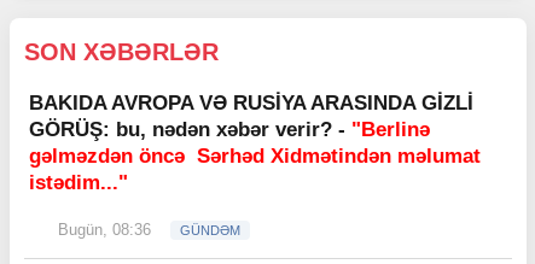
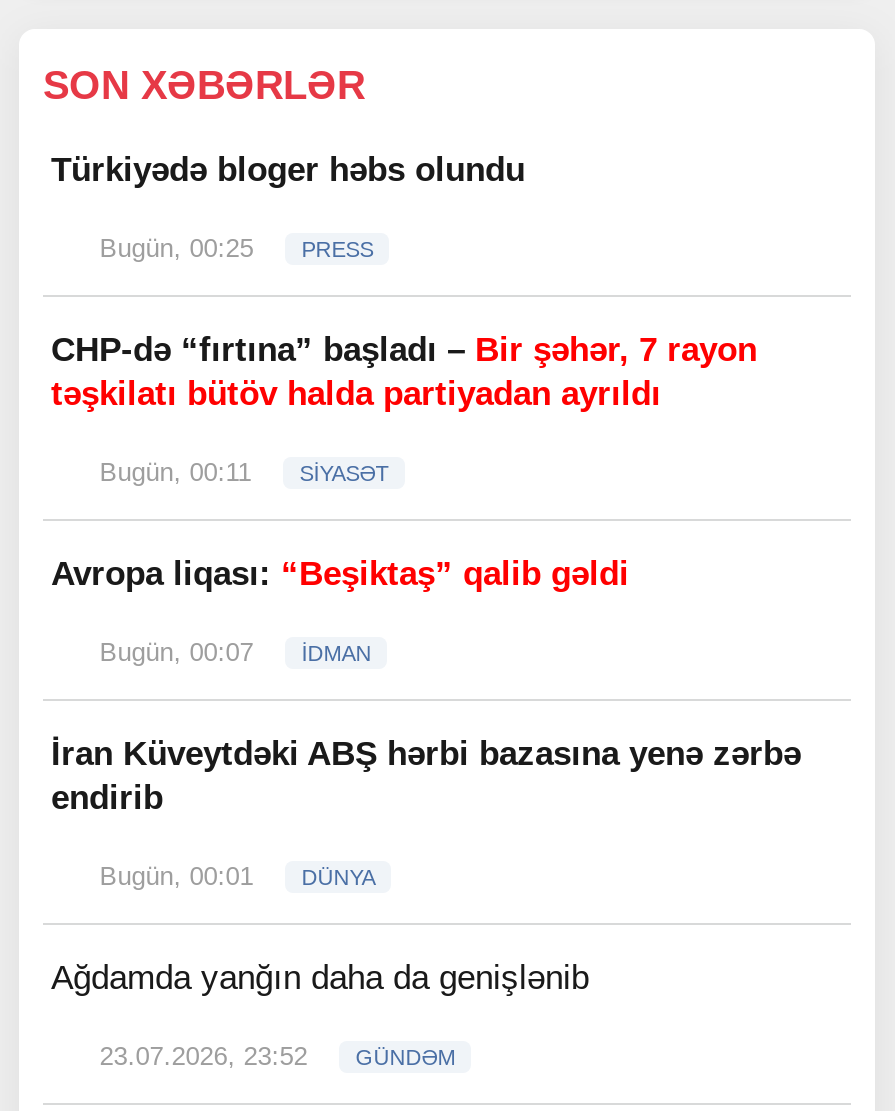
- BAKIDA AVROPA VƏ RUSİYA ARASINDA GİZLİ
- GÖRÜŞ: bu, nədən xəbər verir? - "Berlinə
- gəlməzdən öncə Sərhəd Xidmətindən məlumat
- istədim..."
- Bugün, 08:36
+ Türkiyədə bloger həbs olundu
+ Bugün, 00:25
+ PRESS
+ CHP-də “fırtına” başladı – Bir şəhər, 7 rayon
+ təşkilatı bütöv halda partiyadan ayrıldı
+ Bugün, 00:11
+ SİYASƏT
+ Avropa liqası: “Beşiktaş” qalib gəldi
+ Bugün, 00:07
+ İDMAN
+ İran Küveytdəki ABŞ hərbi bazasına yenə zərbə
+ endirib
+ Bugün, 00:01
+ DÜNYA
+ Ağdamda yanğın daha da genişlənib
+ 23.07.2026, 23:52
